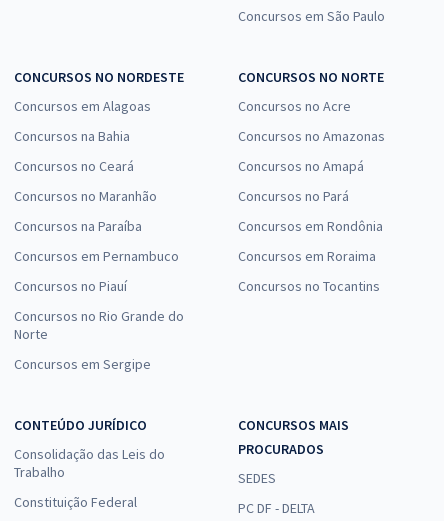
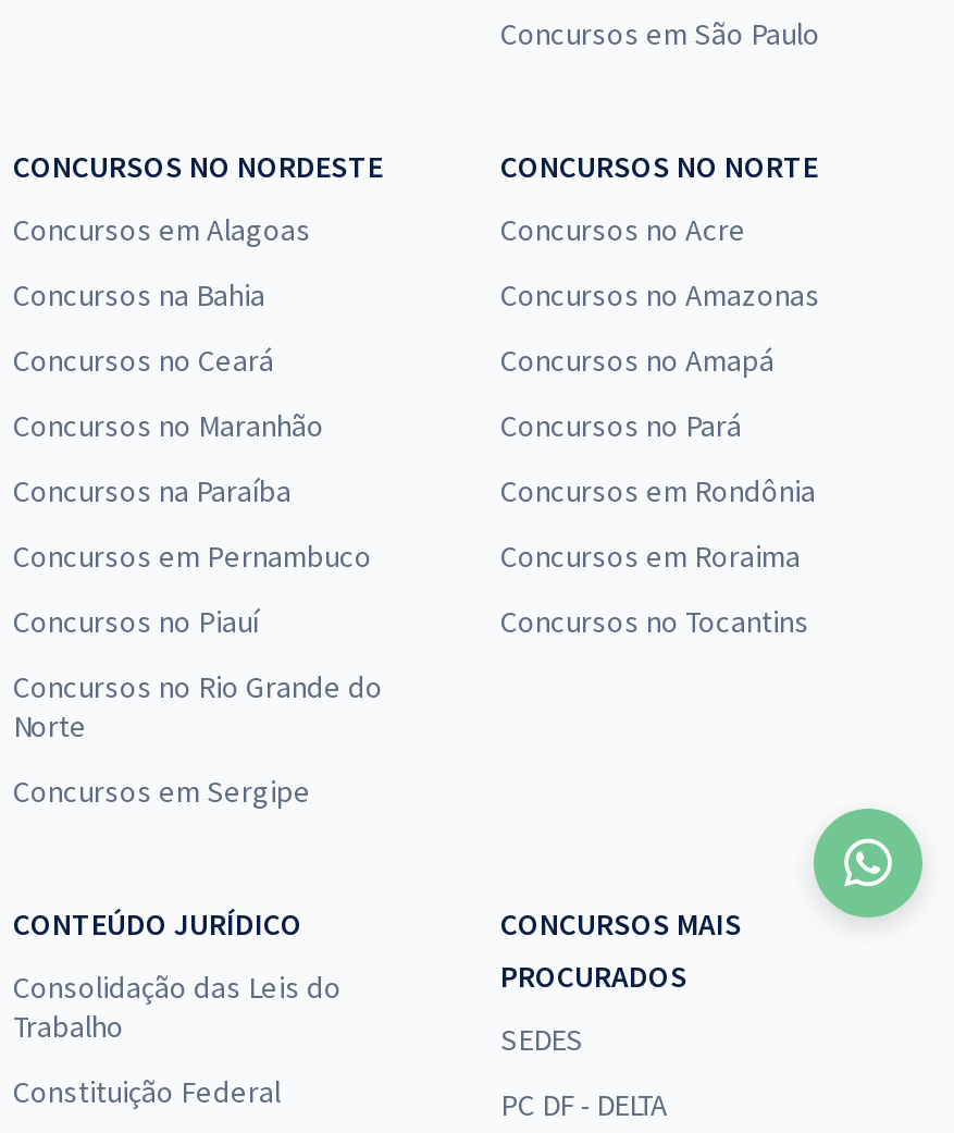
+ [image]
